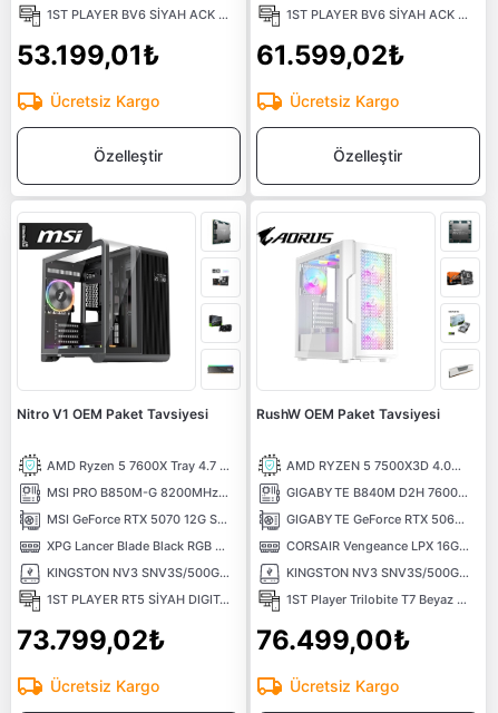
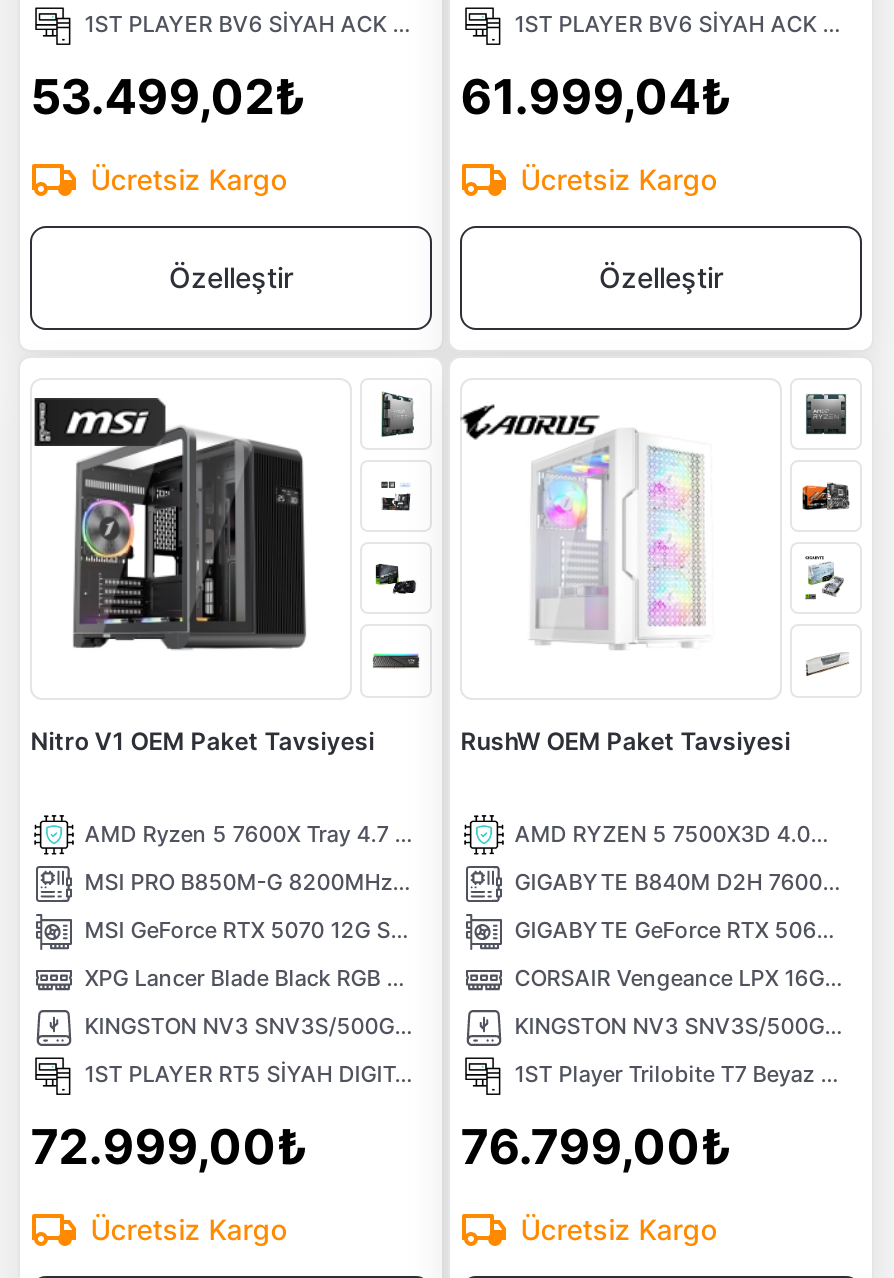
- 53.199,01₺
+ 53.499,02₺

- 61.599,02₺
+ 61.999,04₺

- 73.799,02₺
+ 72.999,00₺

- 76.499,00₺
+ 76.799,00₺
